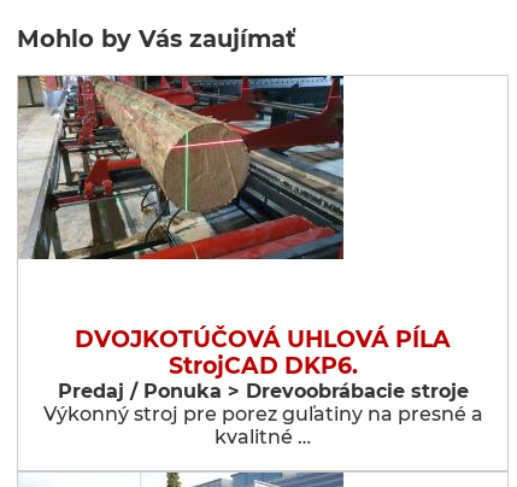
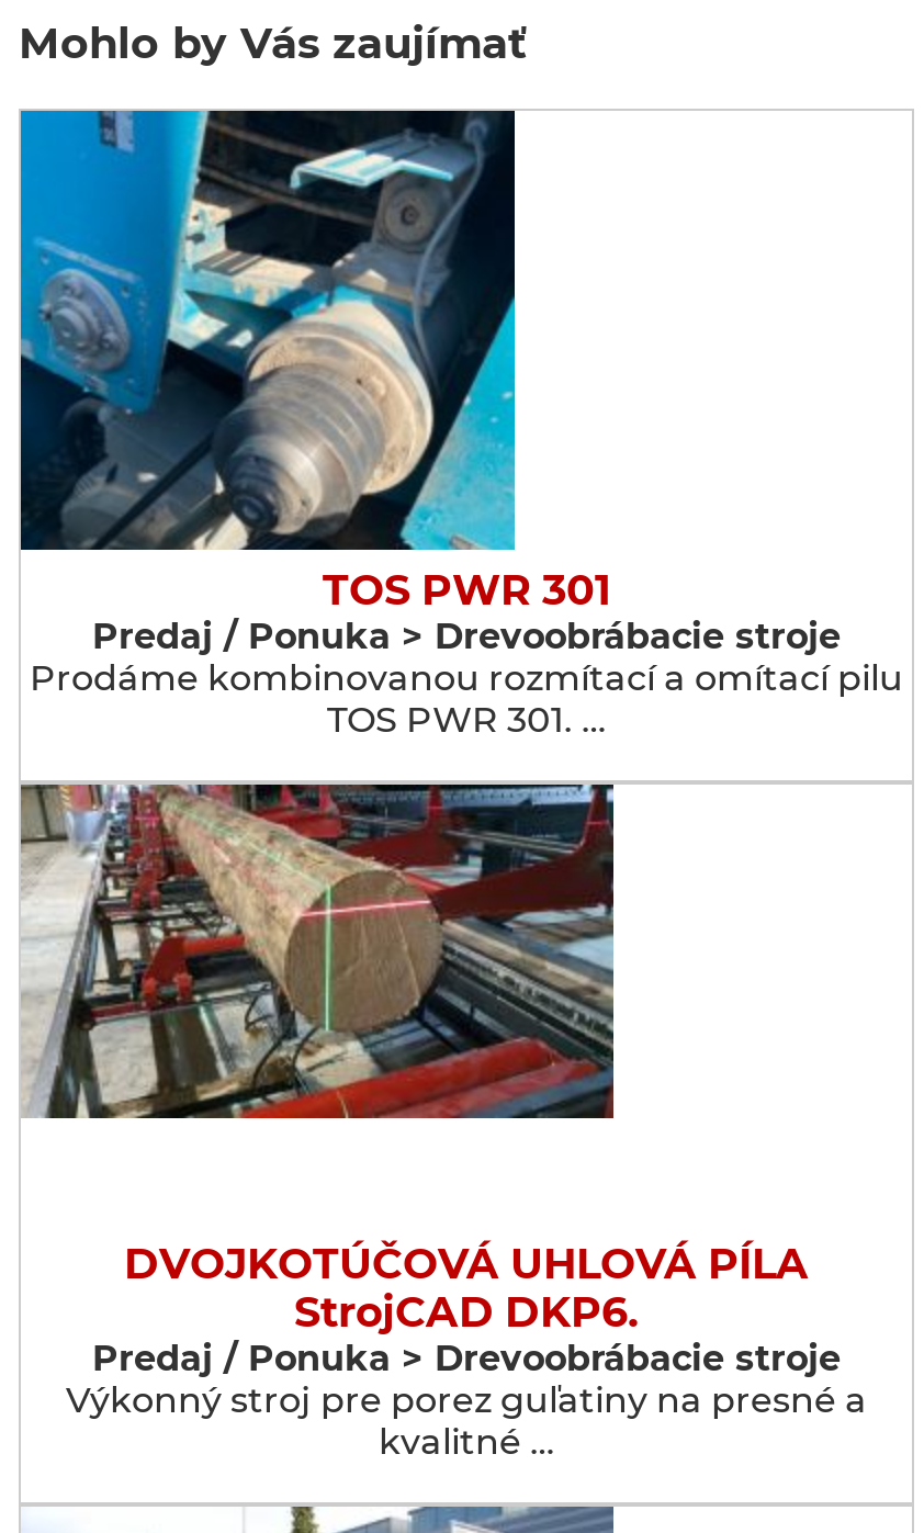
+ [image]
+ TOS PWR 301
+ Predaj / Ponuka > Drevoobrábacie stroje
+ Prodáme kombinovanou rozmítací a omítací pilu
+ TOS PWR 301. …
